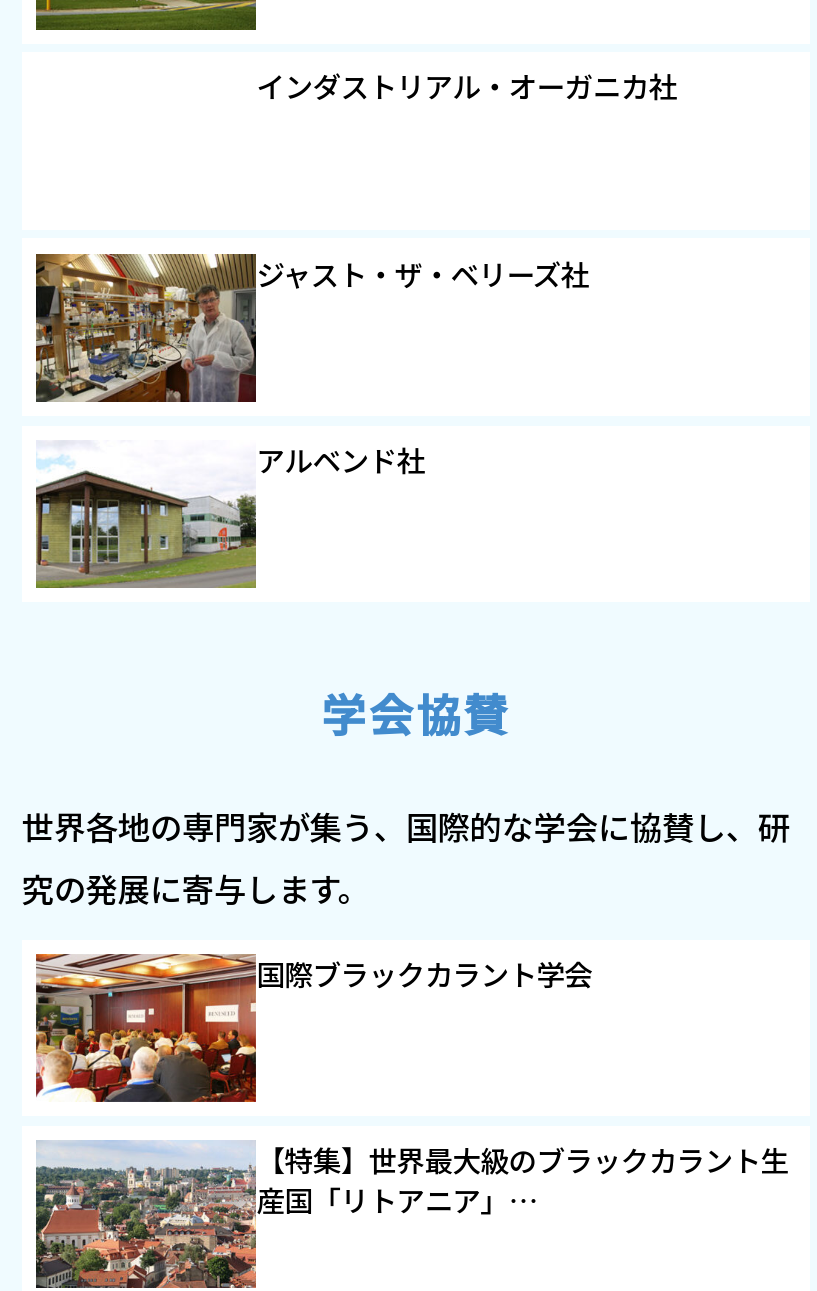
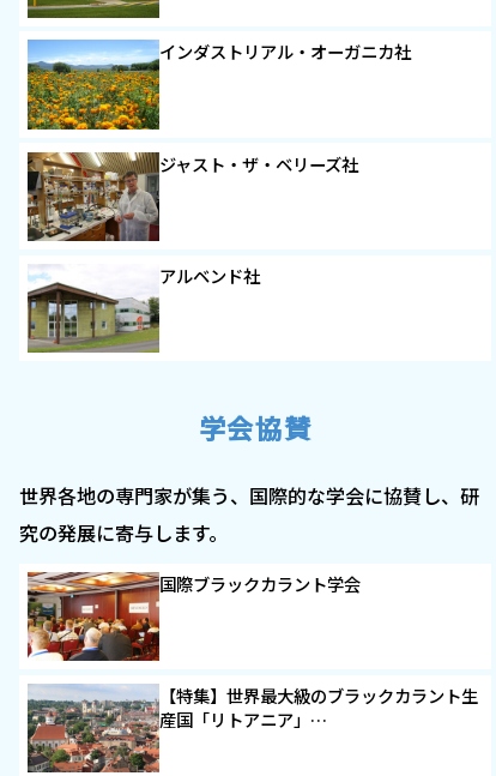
+ [image]
